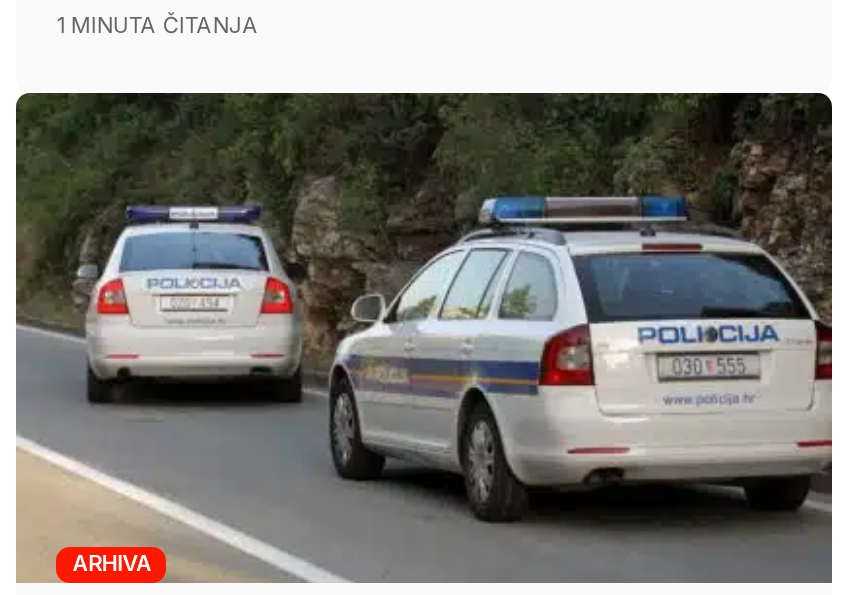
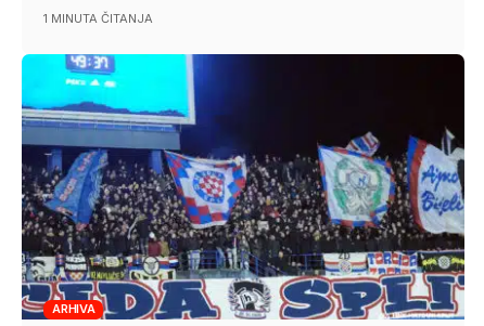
- [image]
+ [image]
